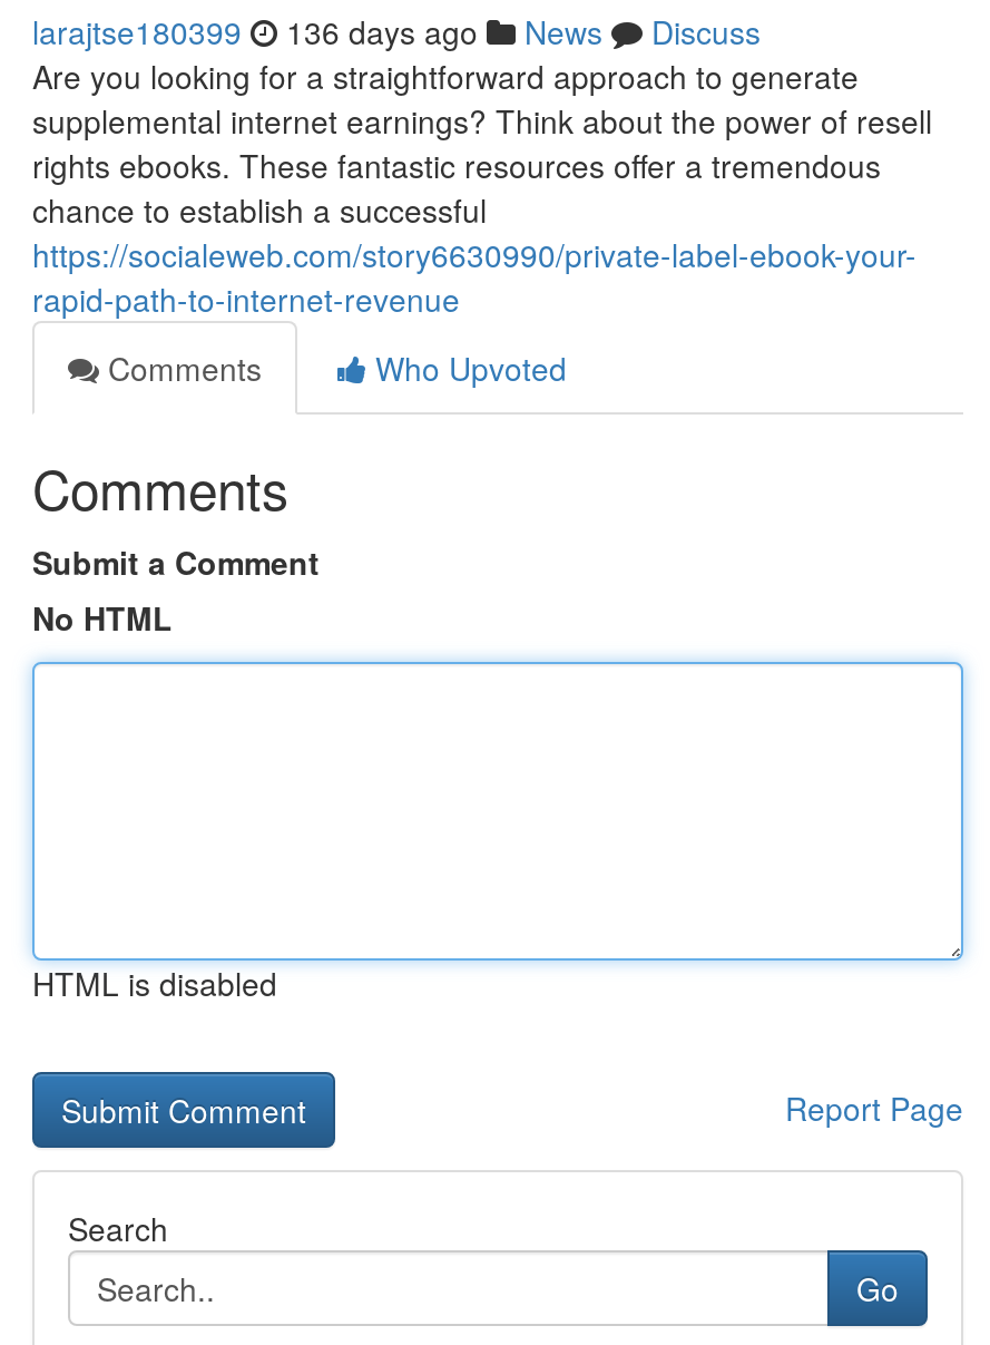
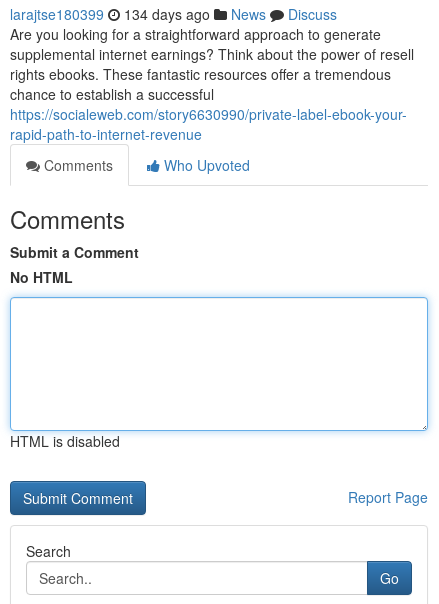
- larajtse180399 136 days ago News Discuss
+ larajtse180399 134 days ago News Discuss
